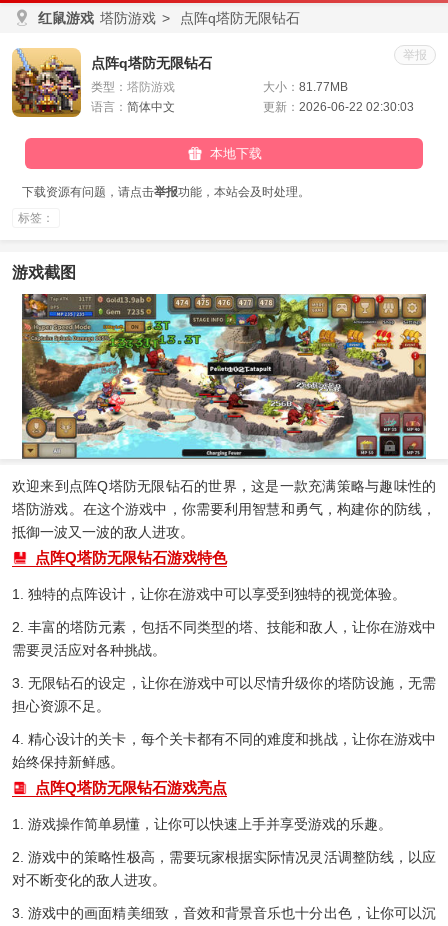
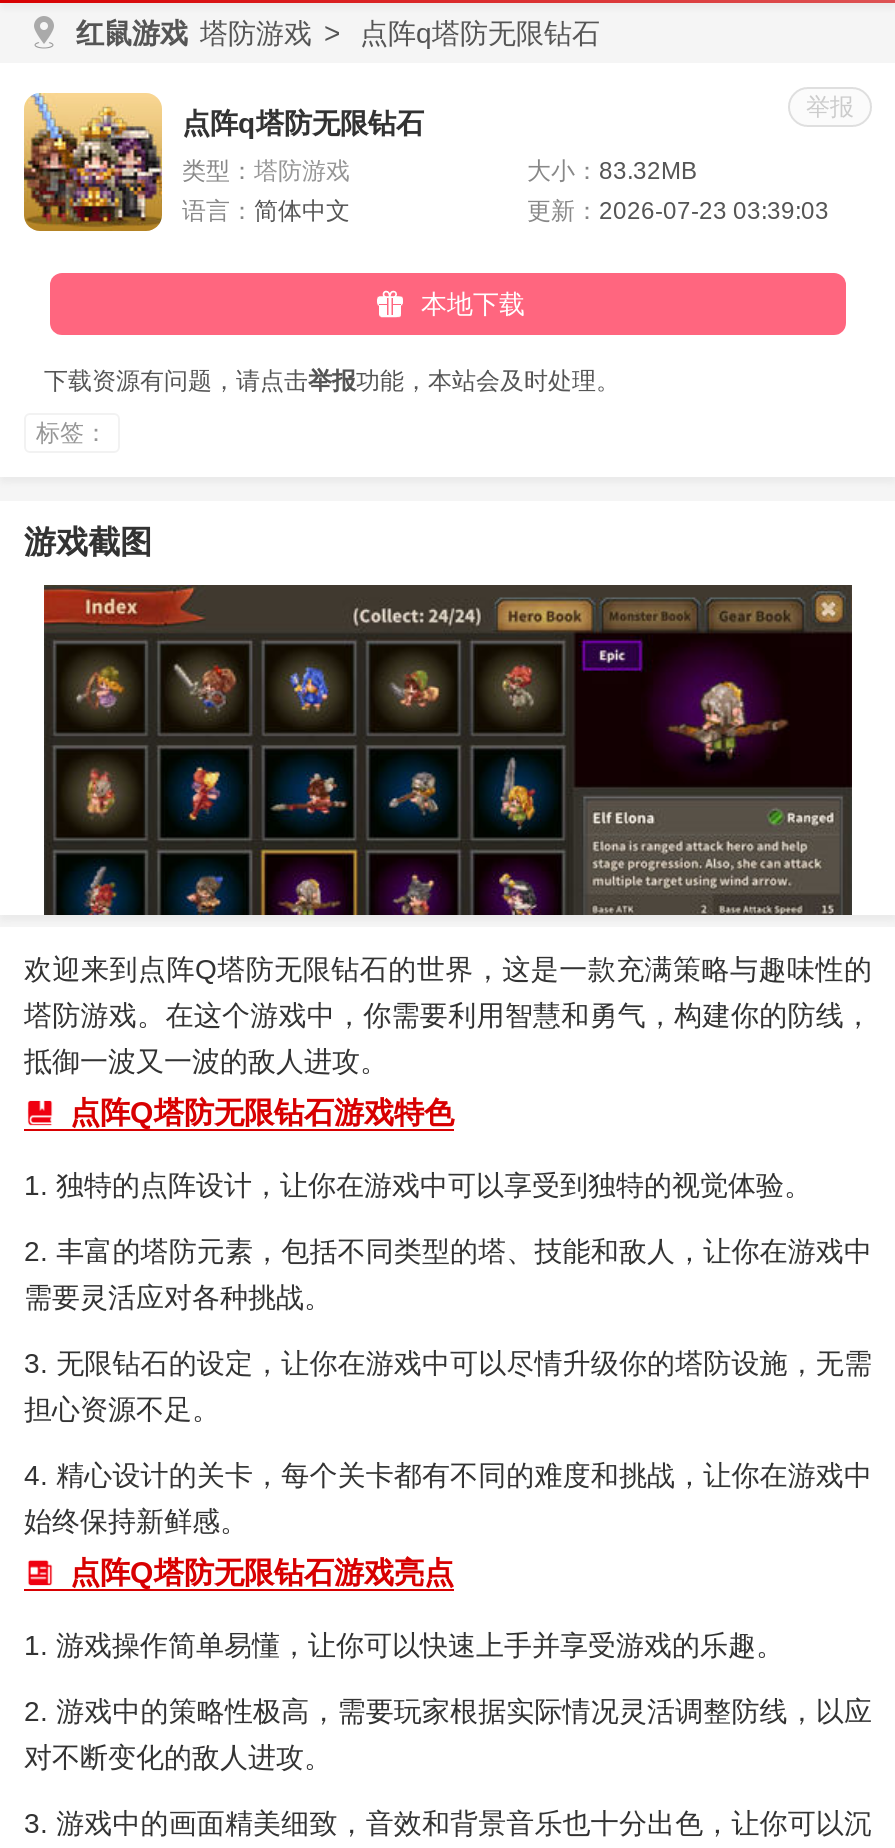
- 大小：81.77MB
+ 大小：83.32MB

- 更新：2026-06-22 02:30:03
+ 更新：2026-07-23 03:39:03

- [image]
+ [image]
